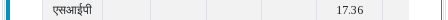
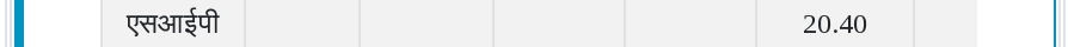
- 17.36
+ 20.40
